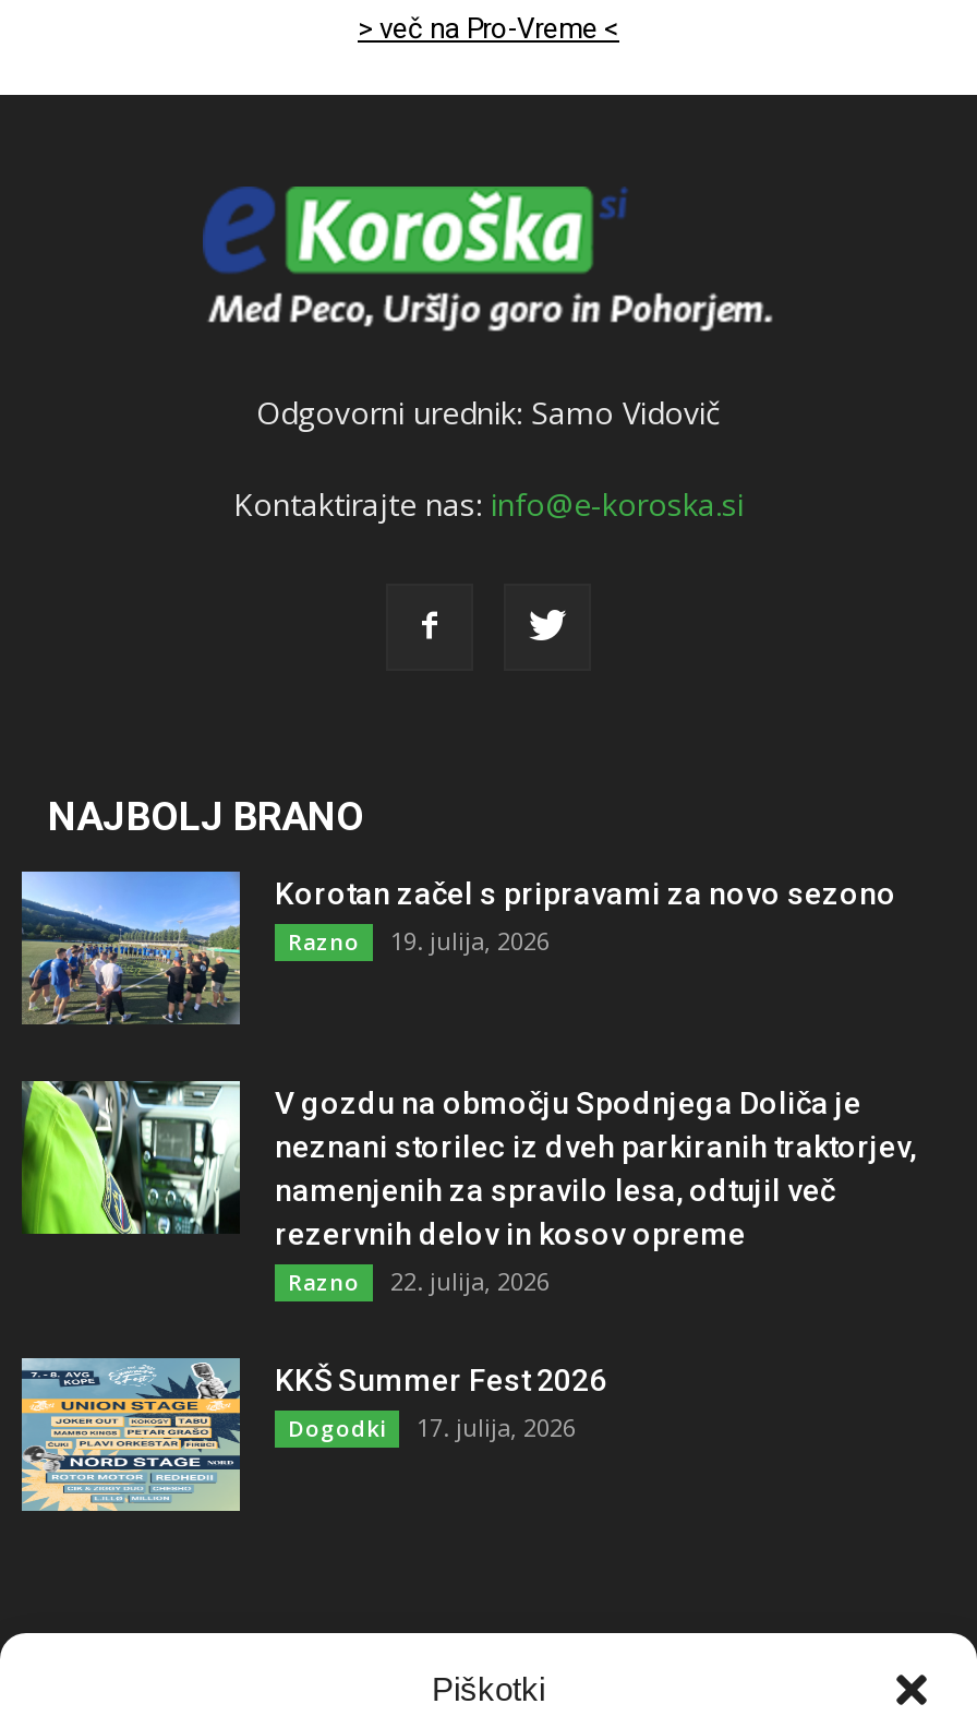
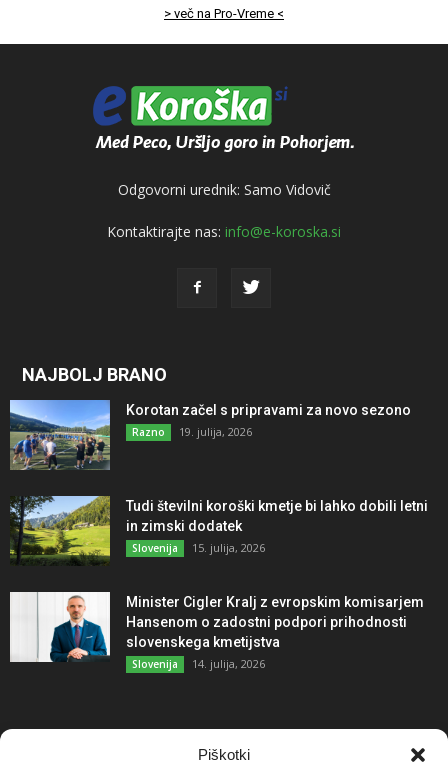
- [image]
- V gozdu na območju Spodnjega Doliča je
- neznani storilec iz dveh parkiranih traktorjev,
- namenjenih za spravilo lesa, odtujil več
- rezervnih delov in kosov opreme
- Razno
- 22. julija, 2026
+ [image]
+ Tudi številni koroški kmetje bi lahko dobili letni
+ in zimski dodatek
+ Slovenija
+ 15. julija, 2026

- [image]
- KKŠ Summer Fest 2026
- Dogodki
- 17. julija, 2026
+ [image]
+ Minister Cigler Kralj z evropskim komisarjem
+ Hansenom o zadostni podpori prihodnosti
+ slovenskega kmetijstva
+ Slovenija
+ 14. julija, 2026
